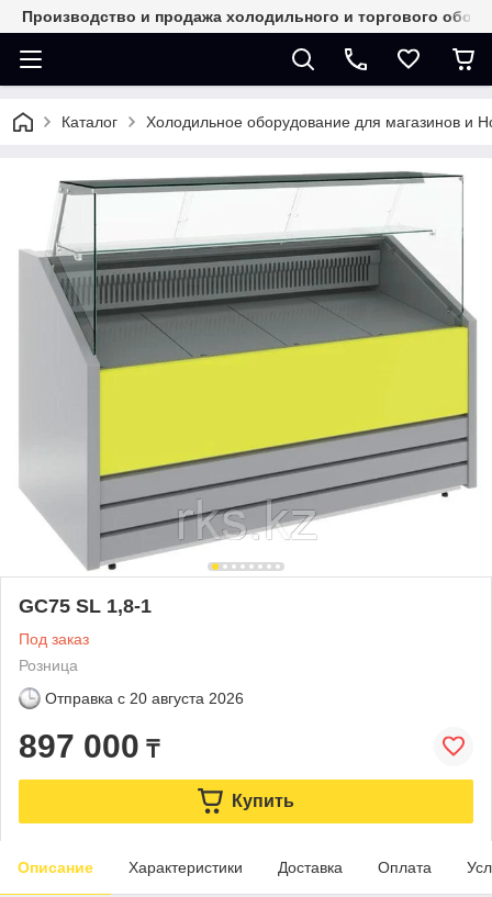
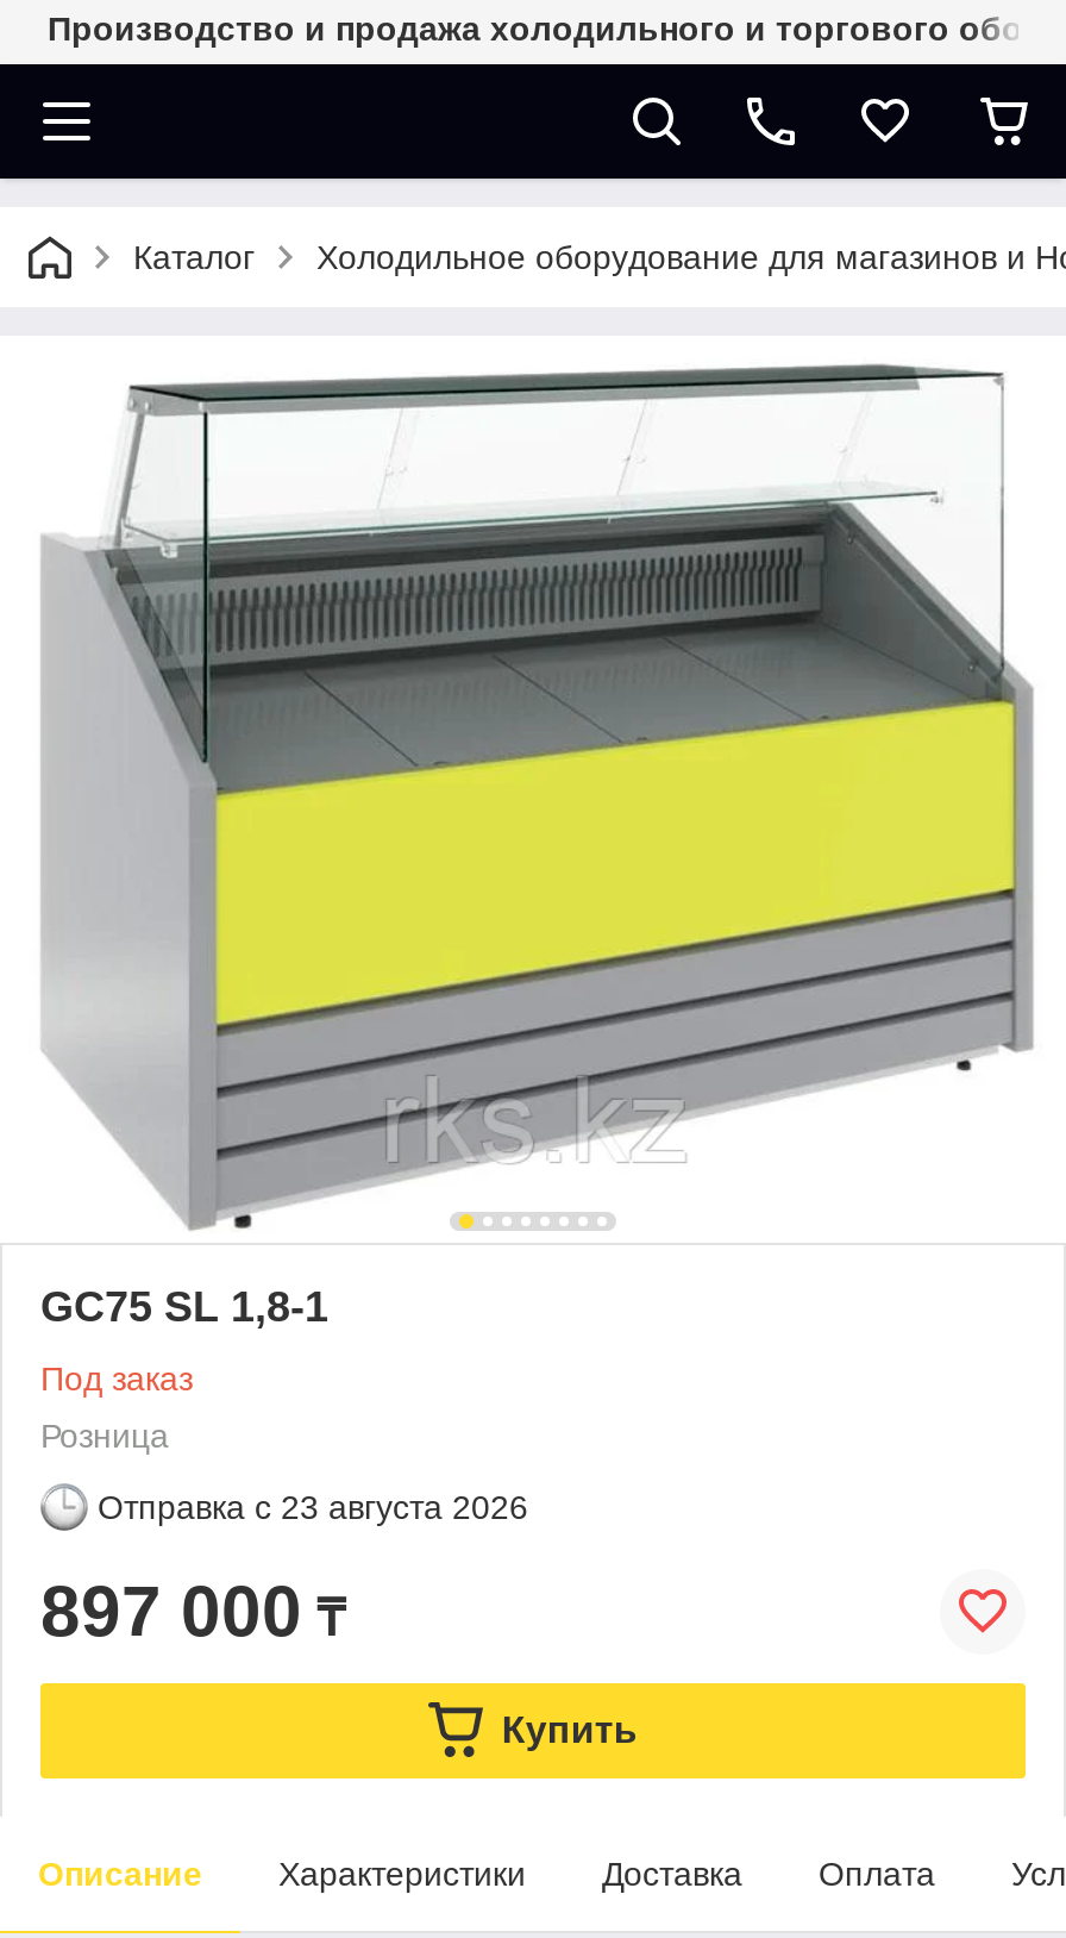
- Отправка с 20 августа 2026
+ Отправка с 23 августа 2026
